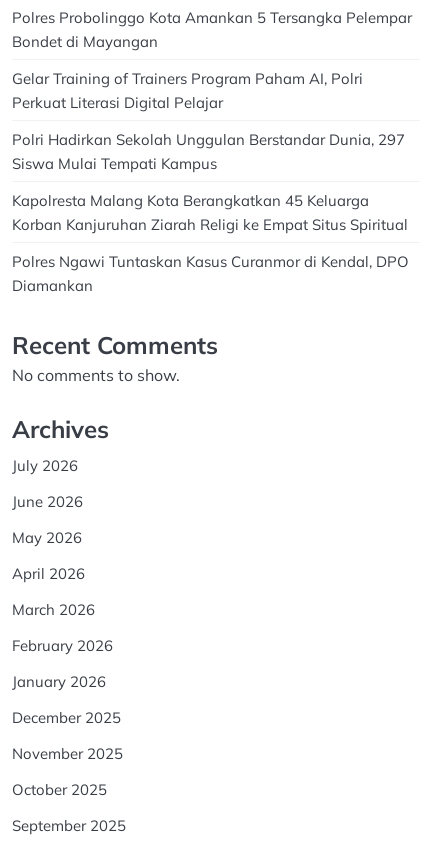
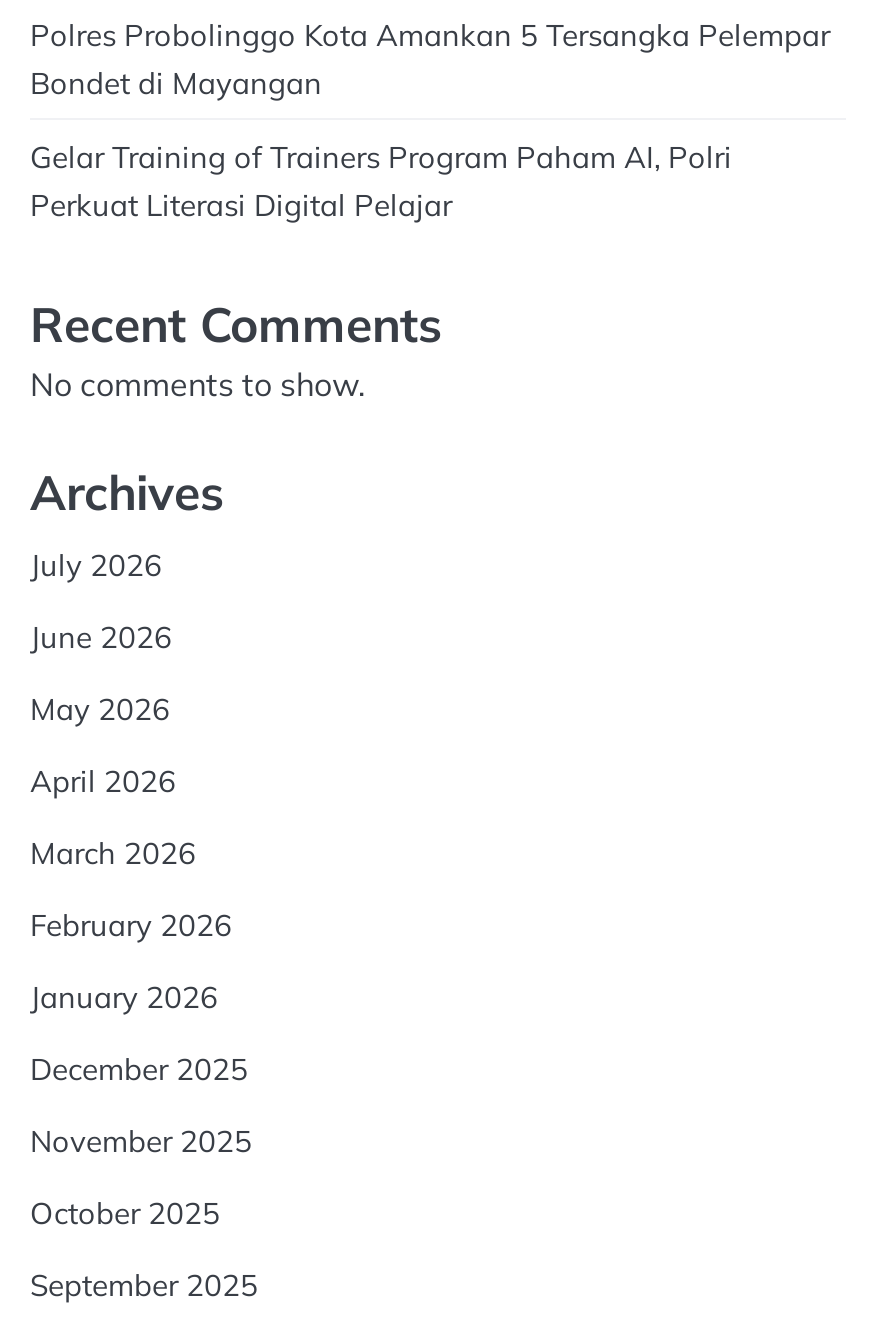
- Polri Hadirkan Sekolah Unggulan Berstandar Dunia, 297
- Siswa Mulai Tempati Kampus
- Kapolresta Malang Kota Berangkatkan 45 Keluarga
- Korban Kanjuruhan Ziarah Religi ke Empat Situs Spiritual
- Polres Ngawi Tuntaskan Kasus Curanmor di Kendal, DPO
- Diamankan
